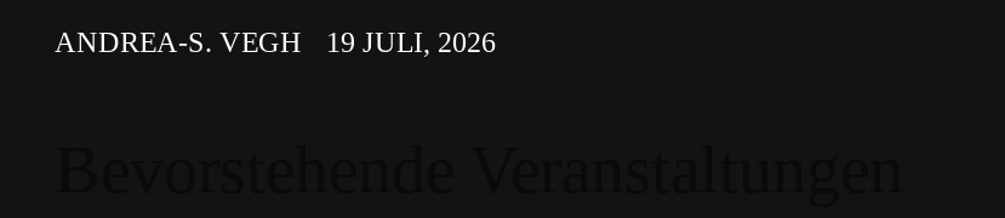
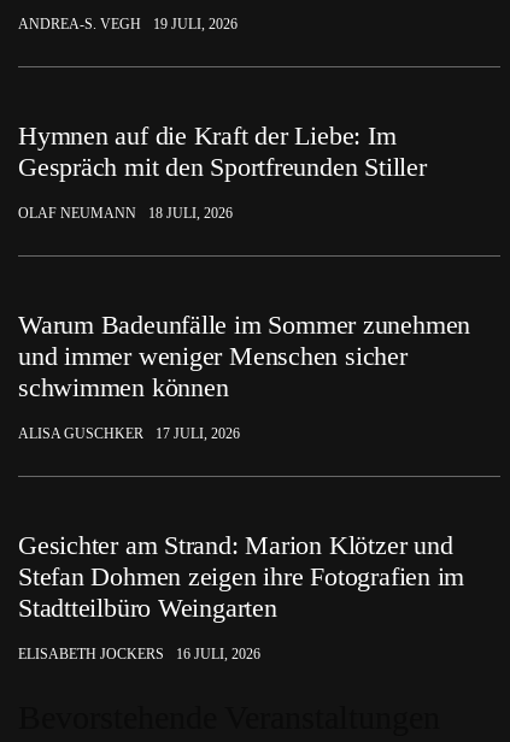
+ Hymnen auf die Kraft der Liebe: Im
+ Gespräch mit den Sportfreunden Stiller
+ OLAF NEUMANN
+ 18 JULI, 2026

+ Warum Badeunfälle im Sommer zunehmen
+ und immer weniger Menschen sicher
+ schwimmen können
+ ALISA GUSCHKER
+ 17 JULI, 2026

+ Gesichter am Strand: Marion Klötzer und
+ Stefan Dohmen zeigen ihre Fotografien im
+ Stadtteilbüro Weingarten
+ ELISABETH JOCKERS
+ 16 JULI, 2026
